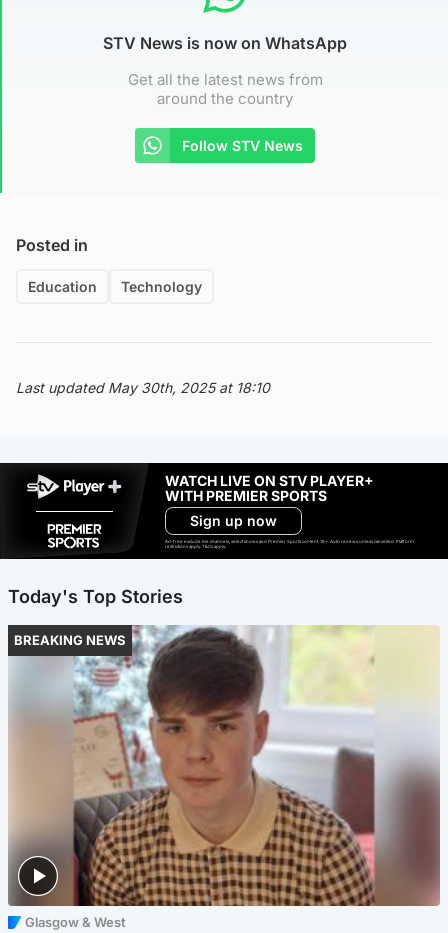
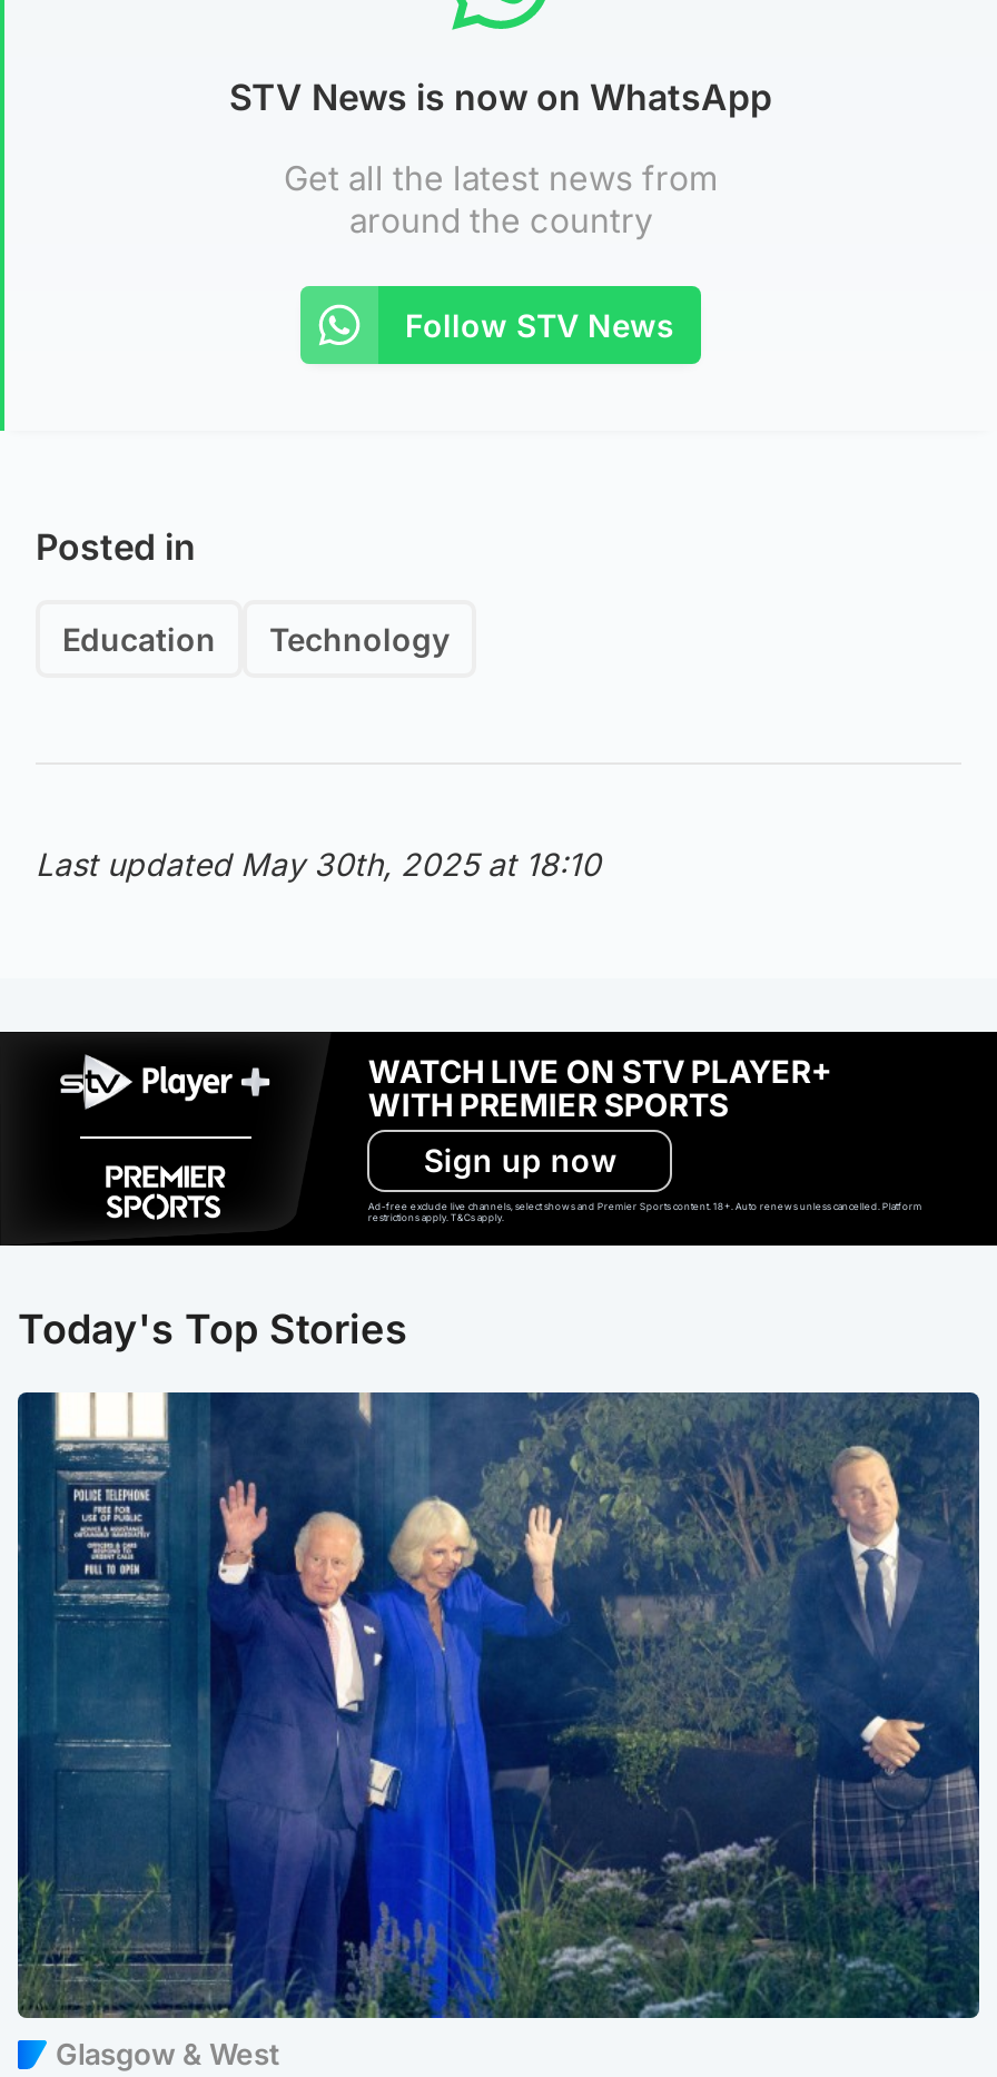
- [image]
+ [image]

- BREAKING NEWS
